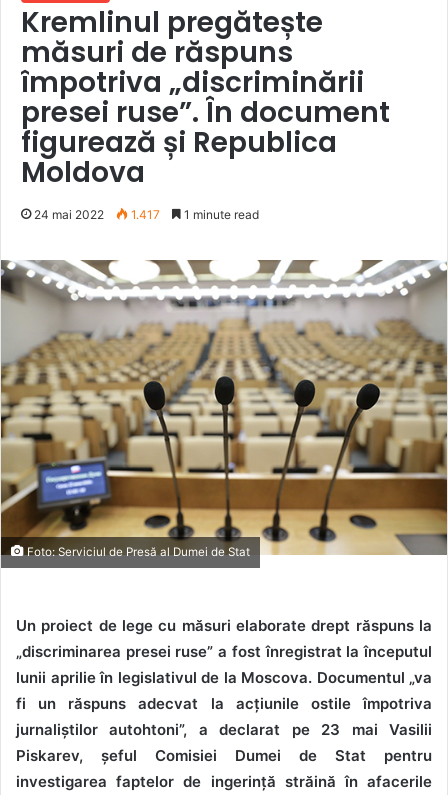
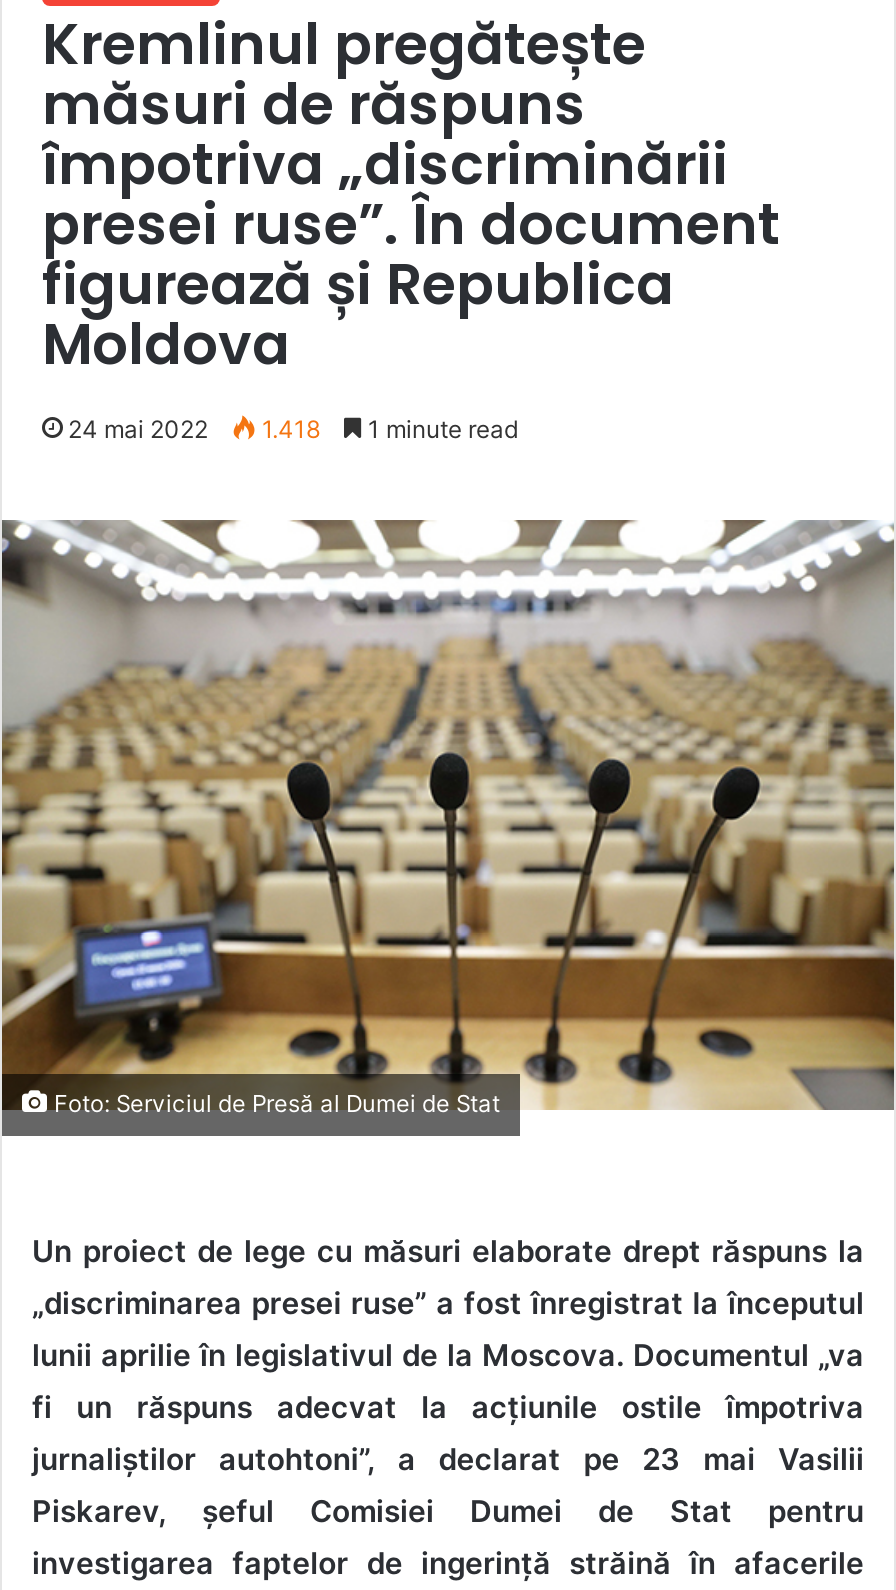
- 24 mai 2022 1.417 1 minute read
+ 24 mai 2022 1.418 1 minute read
